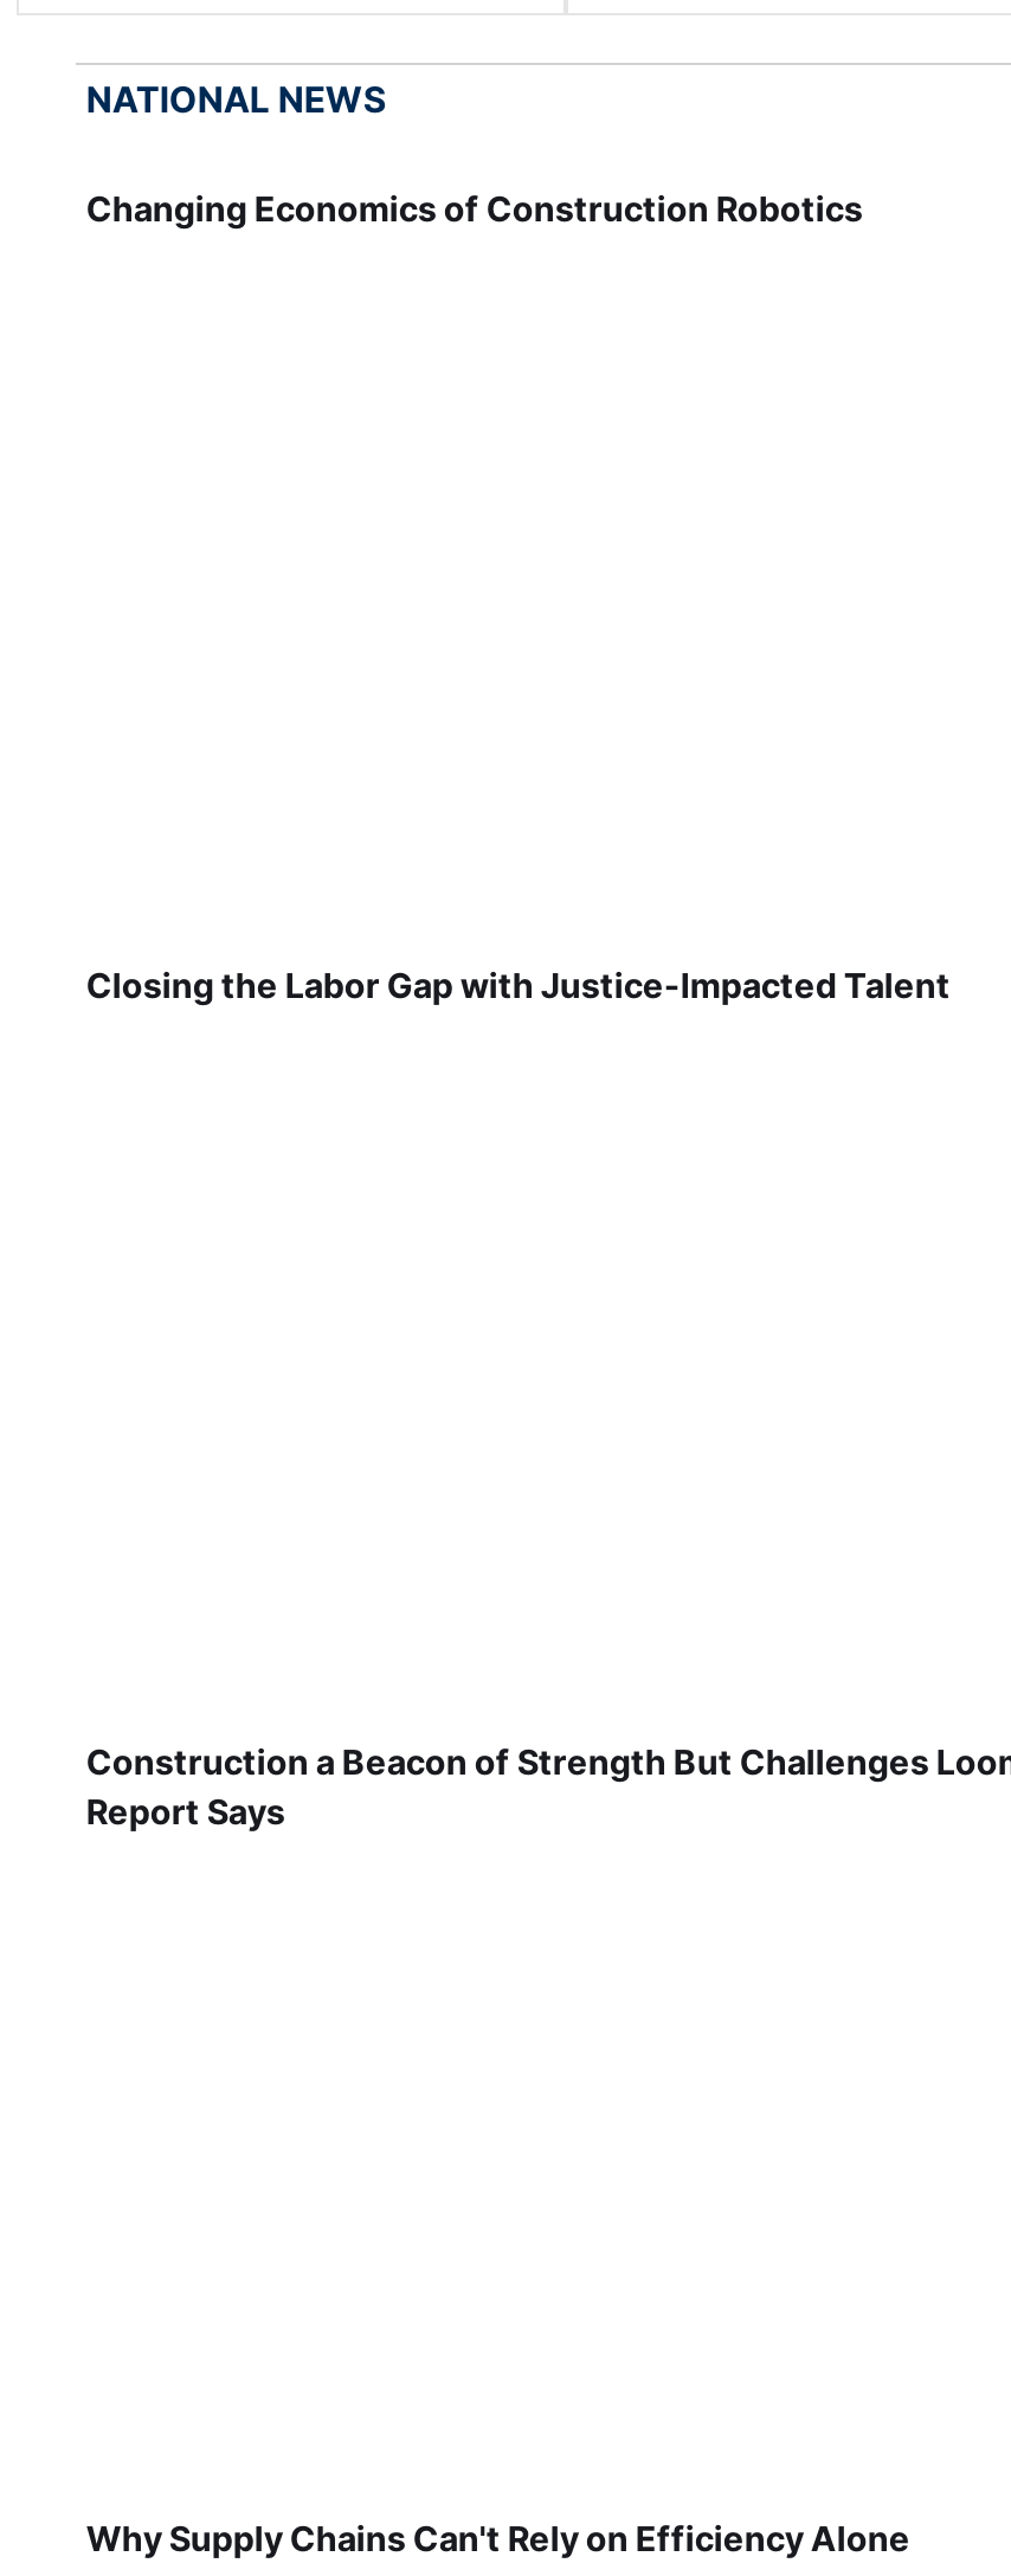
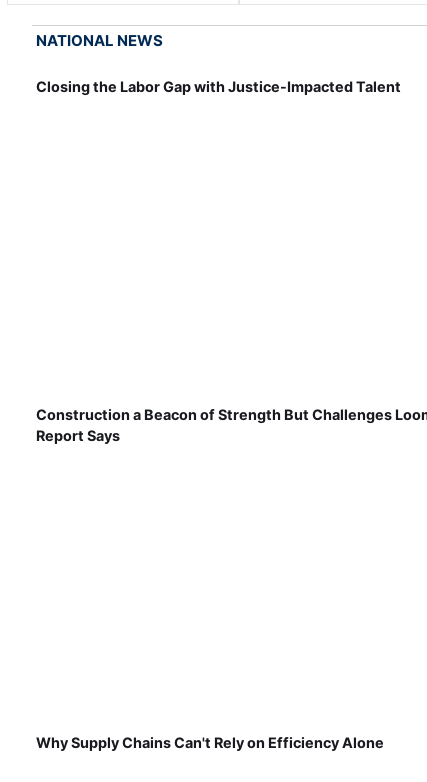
- Changing Economics of Construction Robotics
